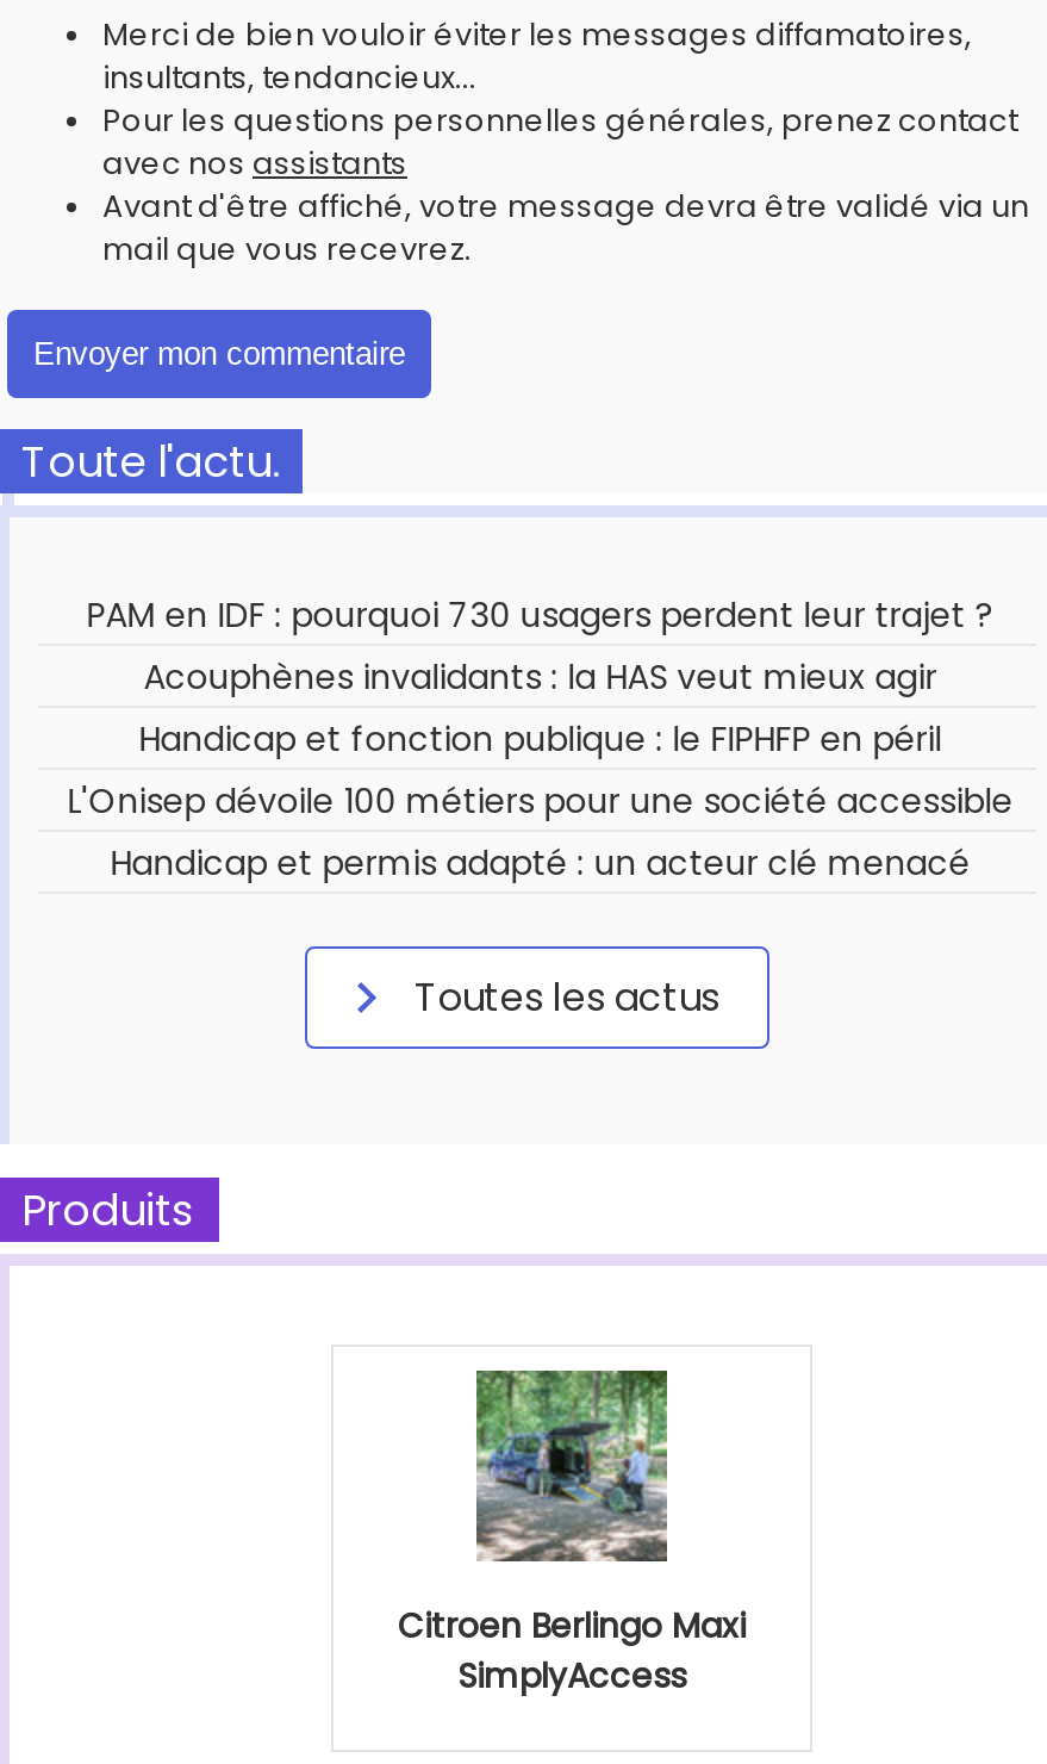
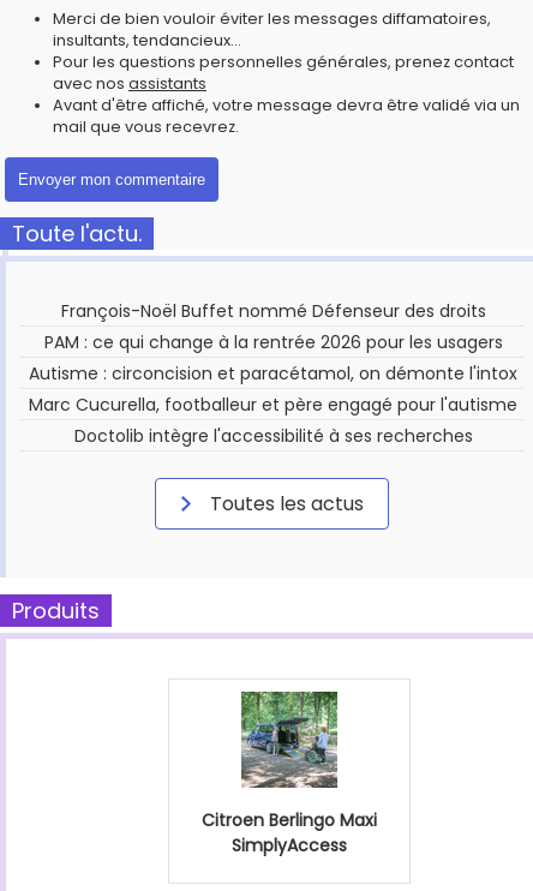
- PAM en IDF : pourquoi 730 usagers perdent leur trajet ?
- Acouphènes invalidants : la HAS veut mieux agir
- Handicap et fonction publique : le FIPHFP en péril
- L'Onisep dévoile 100 métiers pour une société accessible
- Handicap et permis adapté : un acteur clé menacé
+ François-Noël Buffet nommé Défenseur des droits
+ PAM : ce qui change à la rentrée 2026 pour les usagers
+ Autisme : circoncision et paracétamol, on démonte l'intox
+ Marc Cucurella, footballeur et père engagé pour l'autisme
+ Doctolib intègre l'accessibilité à ses recherches
